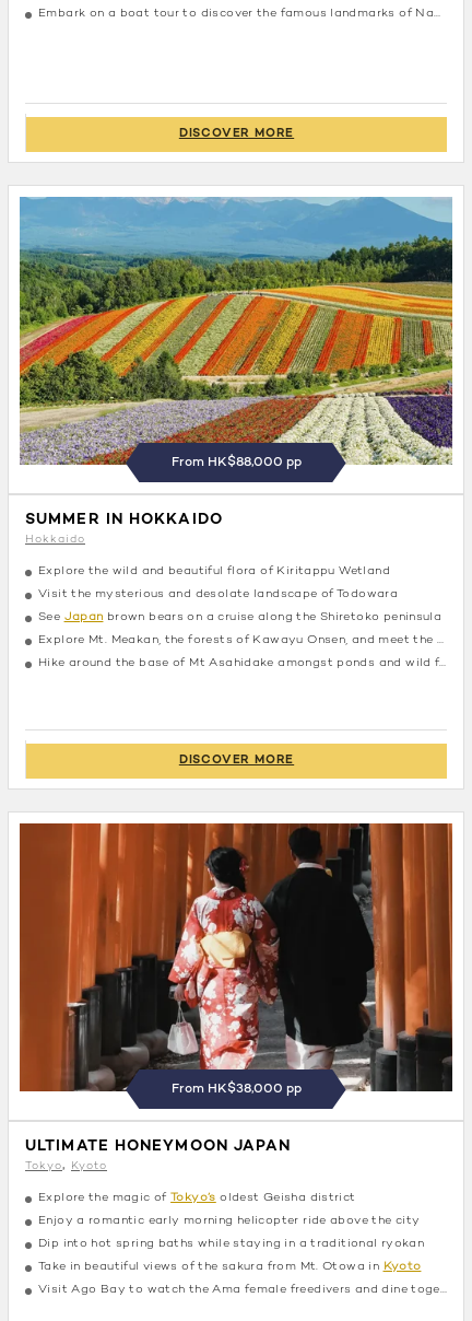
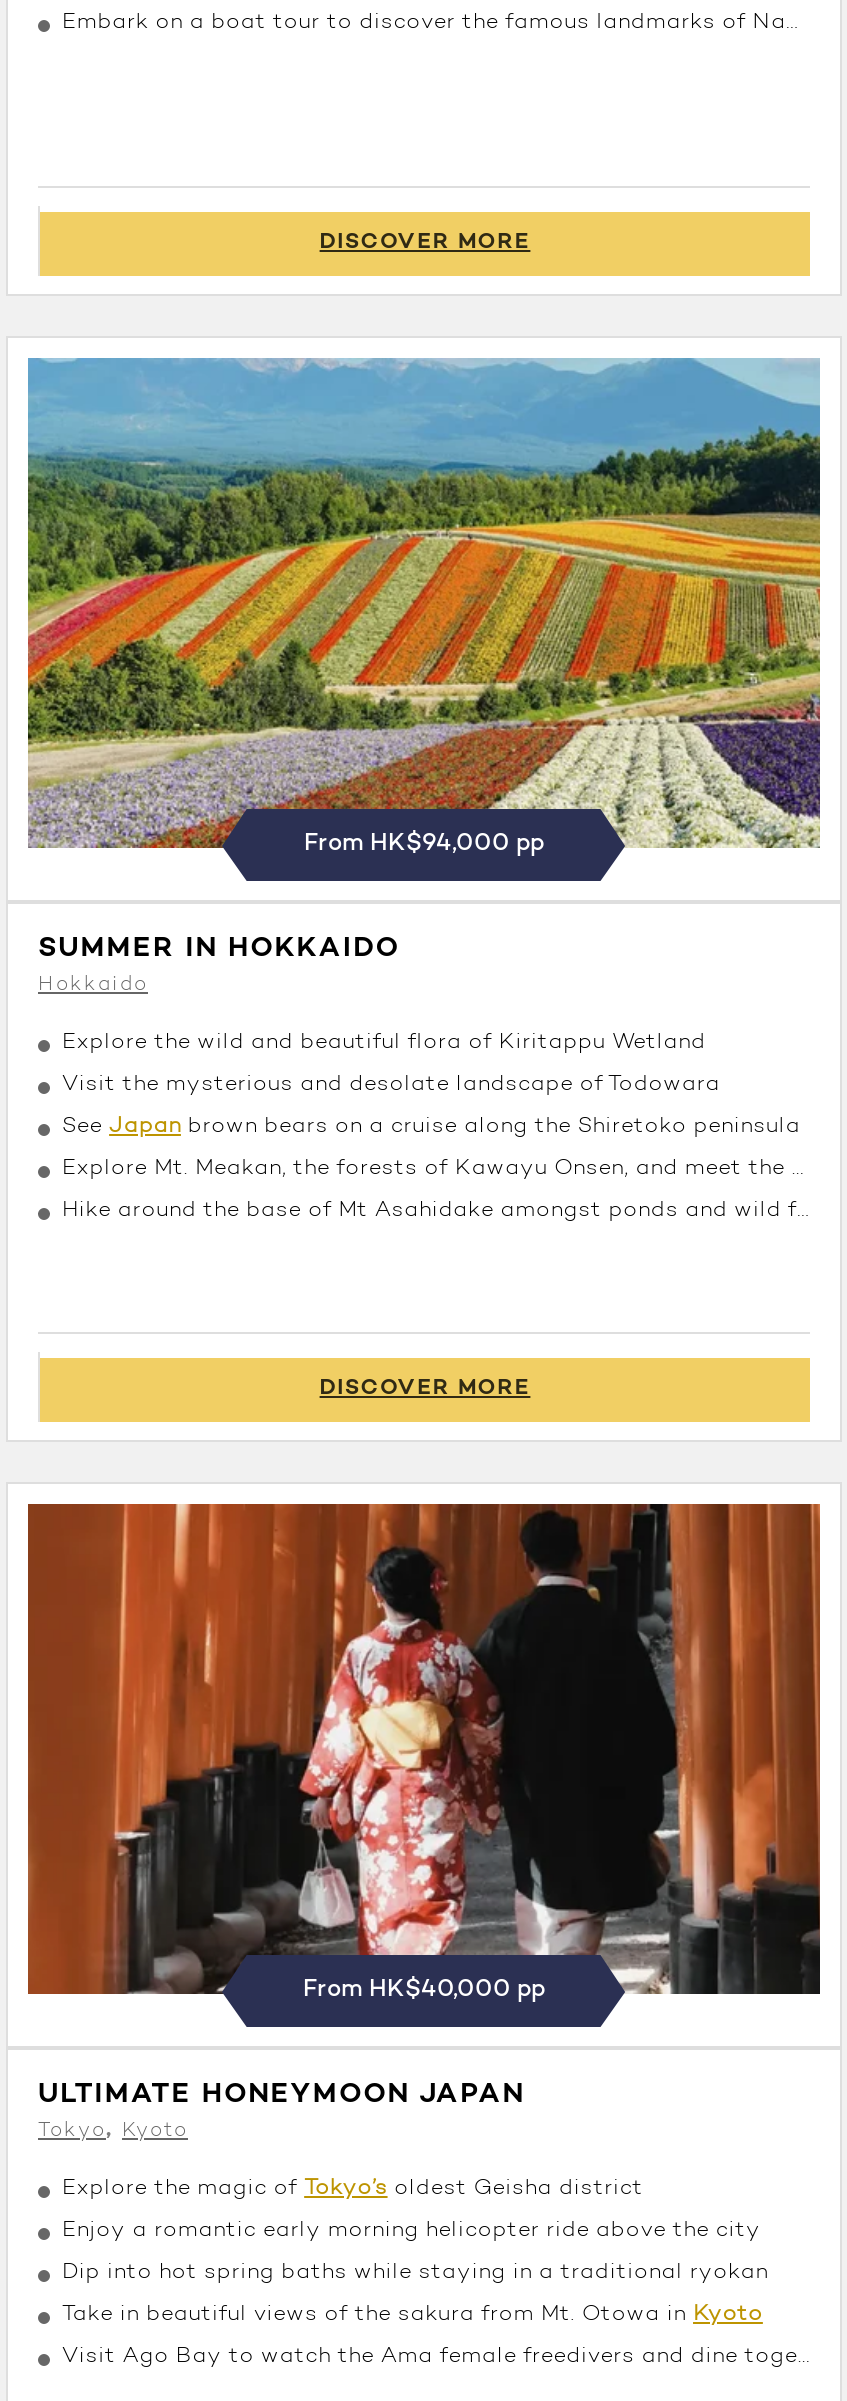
- From HK$88,000 pp
+ From HK$94,000 pp

- From HK$38,000 pp
+ From HK$40,000 pp
